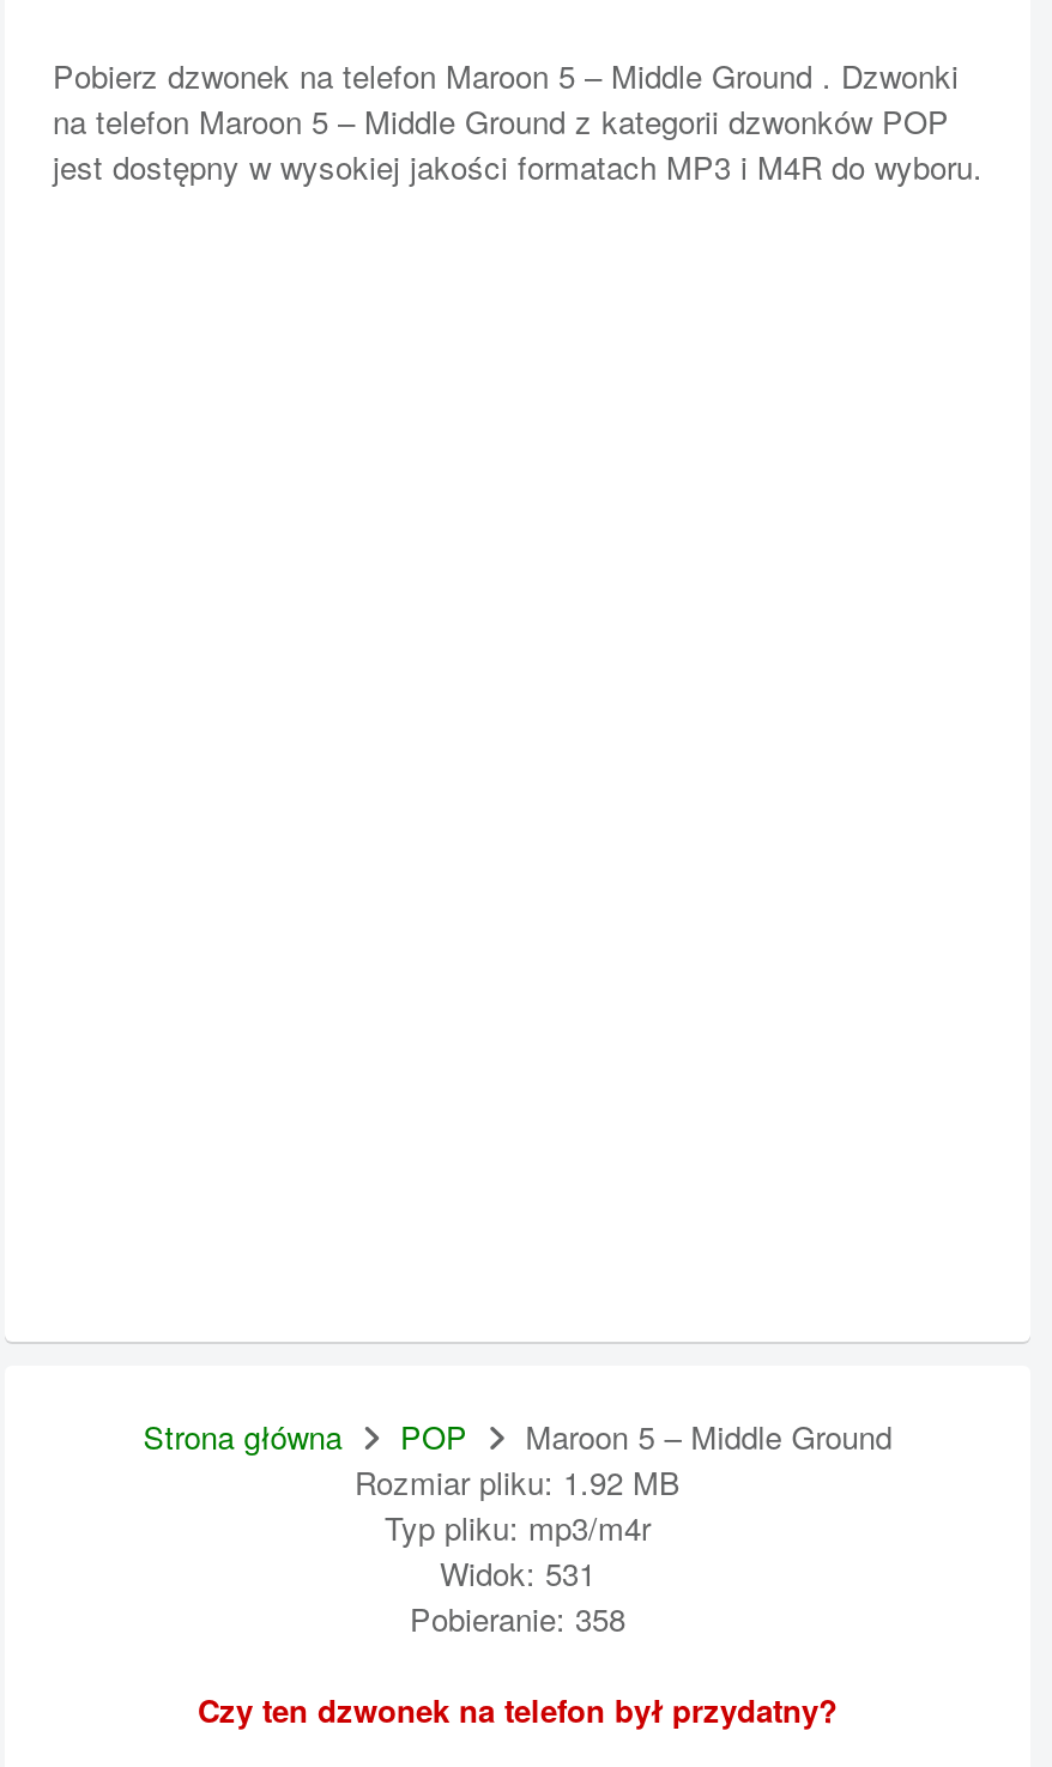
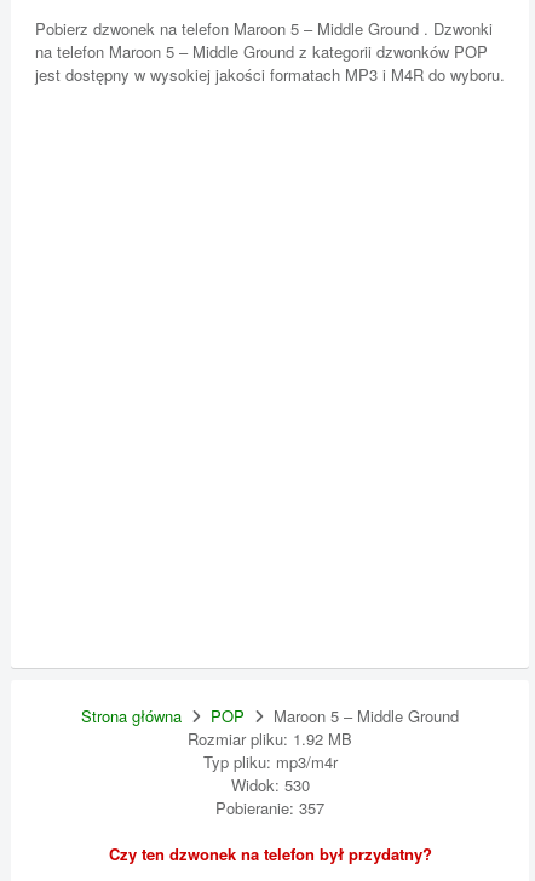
- Widok: 531
+ Widok: 530

- Pobieranie: 358
+ Pobieranie: 357
